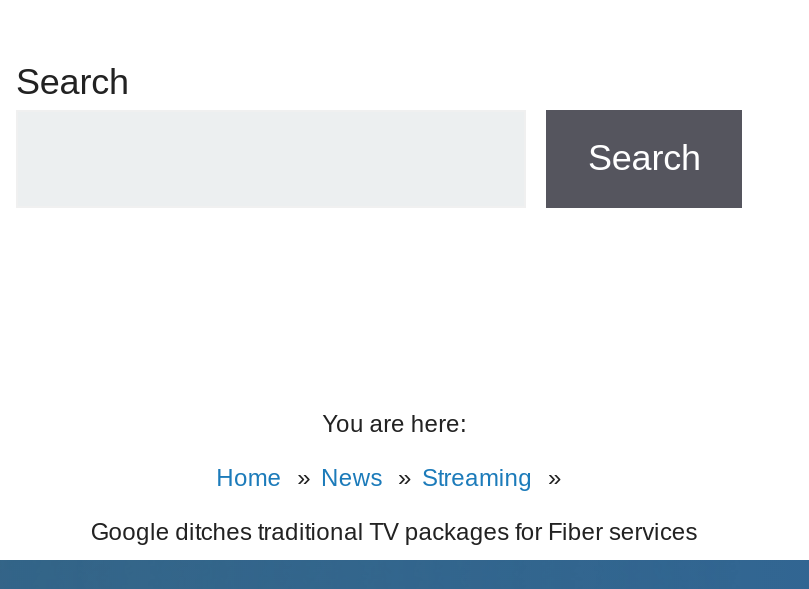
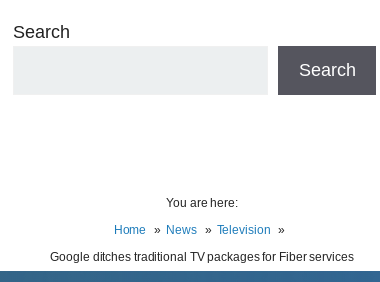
- Streaming
+ Television
